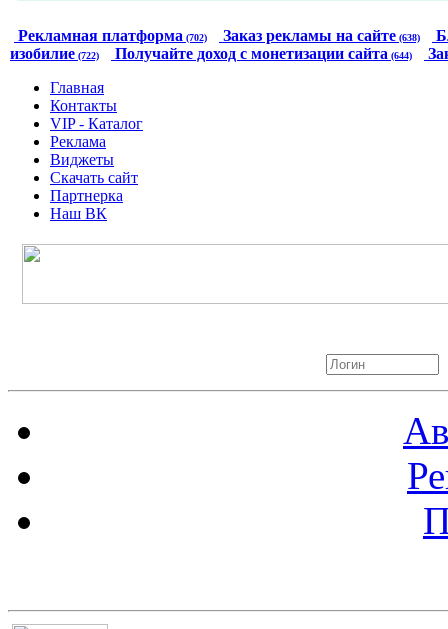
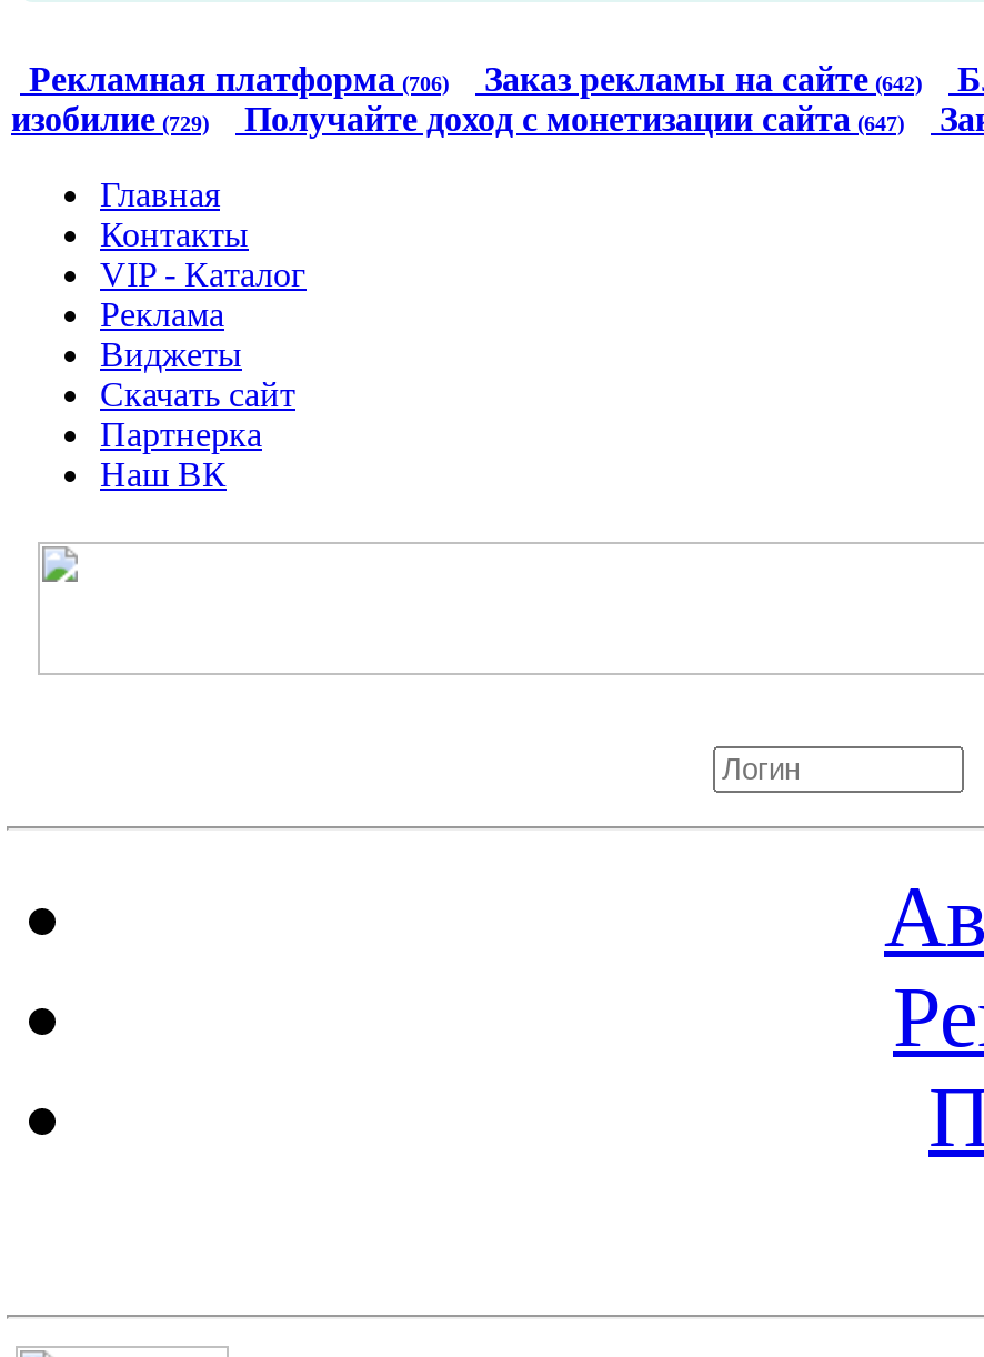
- Рекламная платформа (702)
+ Рекламная платформа (706)

- Заказ рекламы на сайте (638)
+ Заказ рекламы на сайте (642)

- изобилие (722)
+ изобилие (729)

- Получайте доход с монетизации сайта (644)
+ Получайте доход с монетизации сайта (647)
